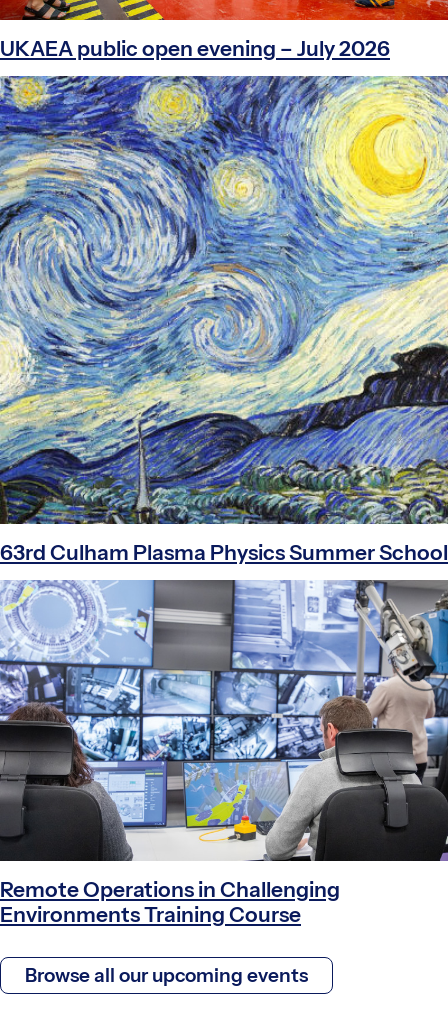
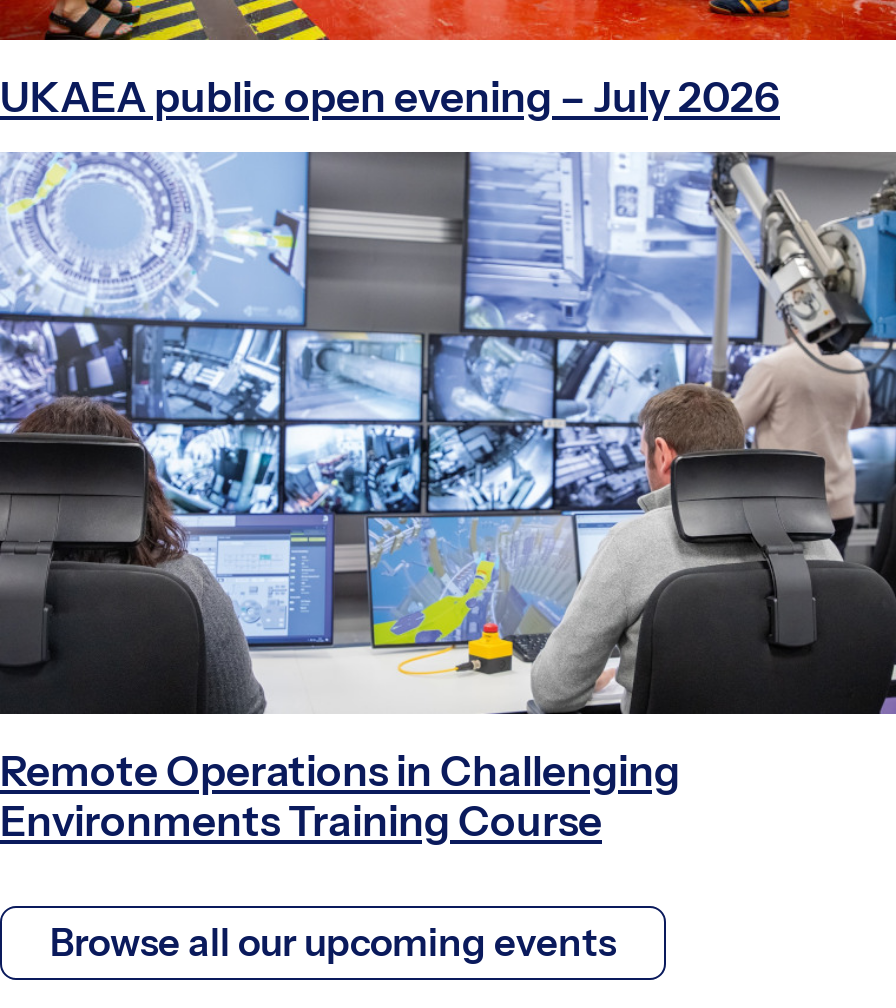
- [image]
- 63rd Culham Plasma Physics Summer School
